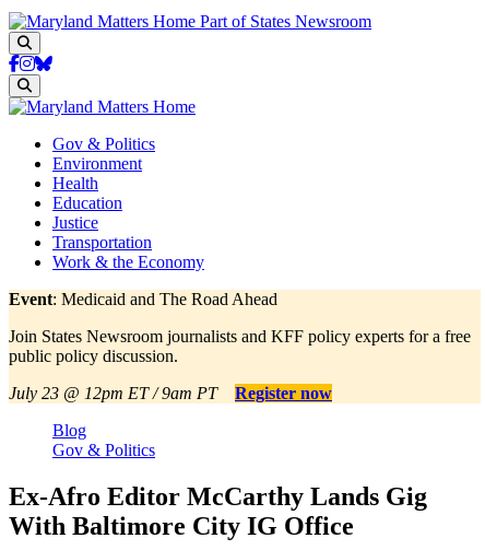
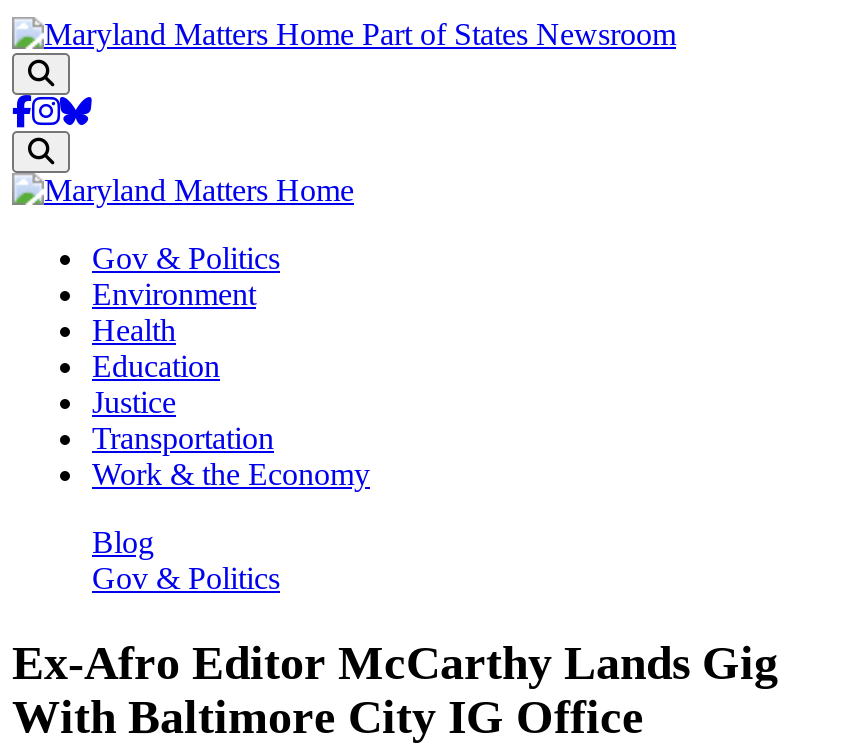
- Event: Medicaid and The Road Ahead
- Join States Newsroom journalists and KFF policy experts for a free
- public policy discussion.
- July 23 @ 12pm ET / 9am PT
- Register now
